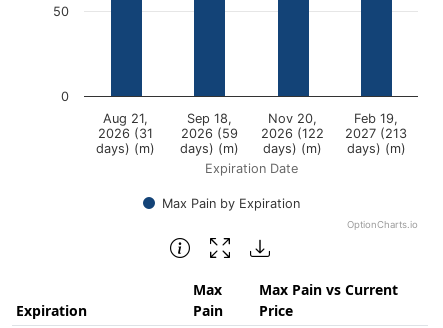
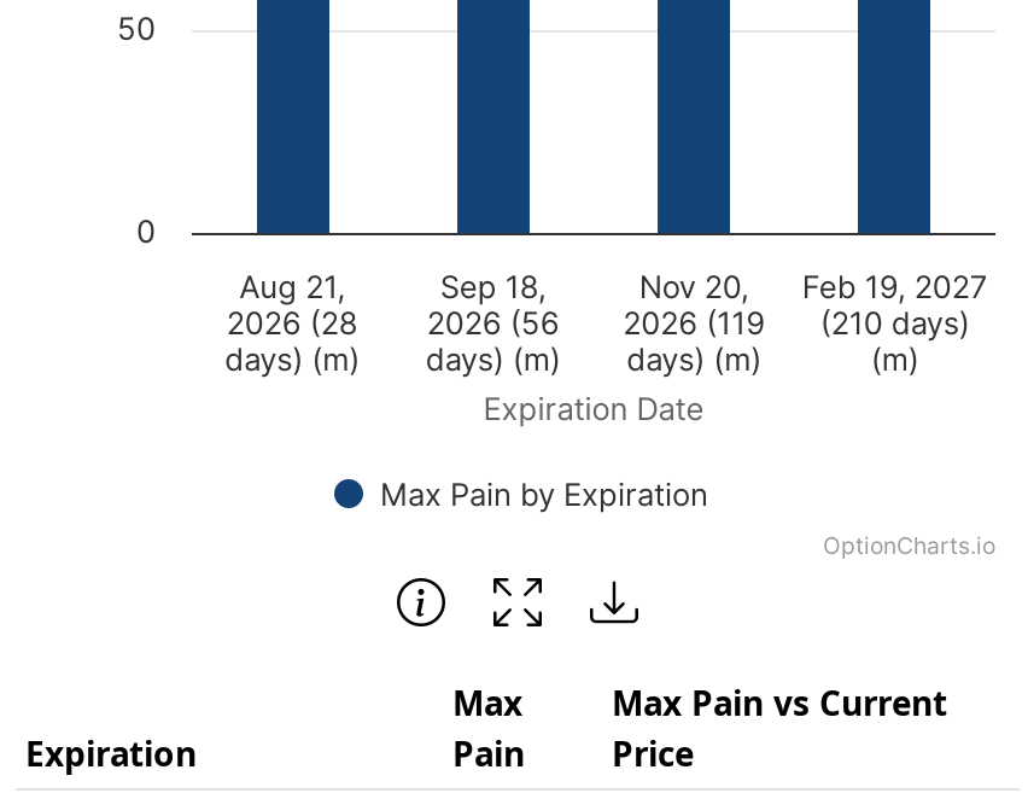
- Feb 19,
- 2027 (213
- days) (m)
+ Feb 19, 2027
+ (210 days)
+ (m)

- 2026 (31
+ 2026 (28

- 2026 (59
+ 2026 (56

- 2026 (122
+ 2026 (119
